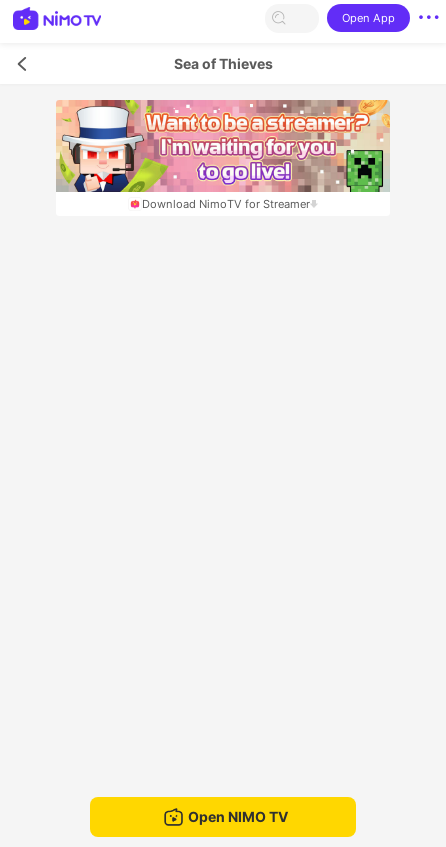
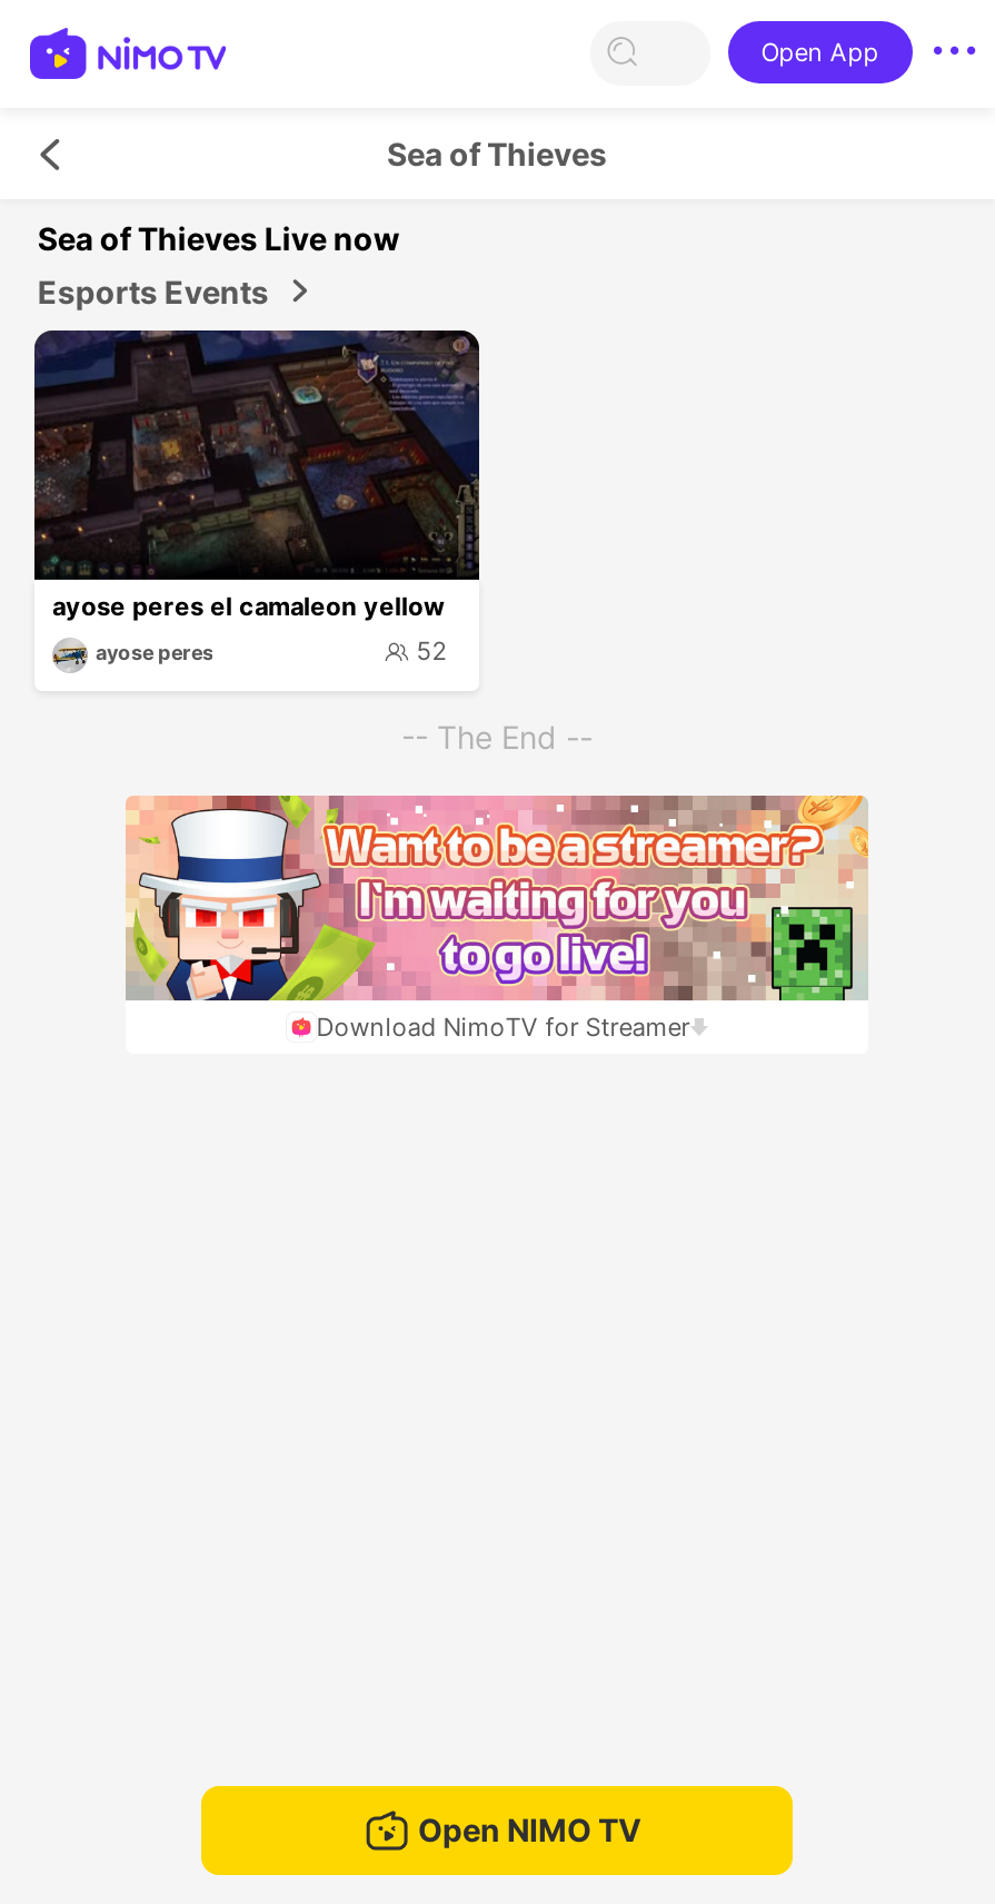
+ [image]
+ ayose peres el camaleon yellow
+ ayose peres
+ 52
+ -- The End --

+ Sea of Thieves Live now
+ Esports Events

moved down: [image] | Download NimoTV for Streamer
